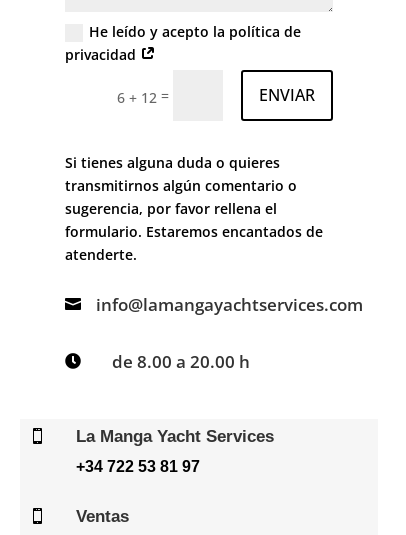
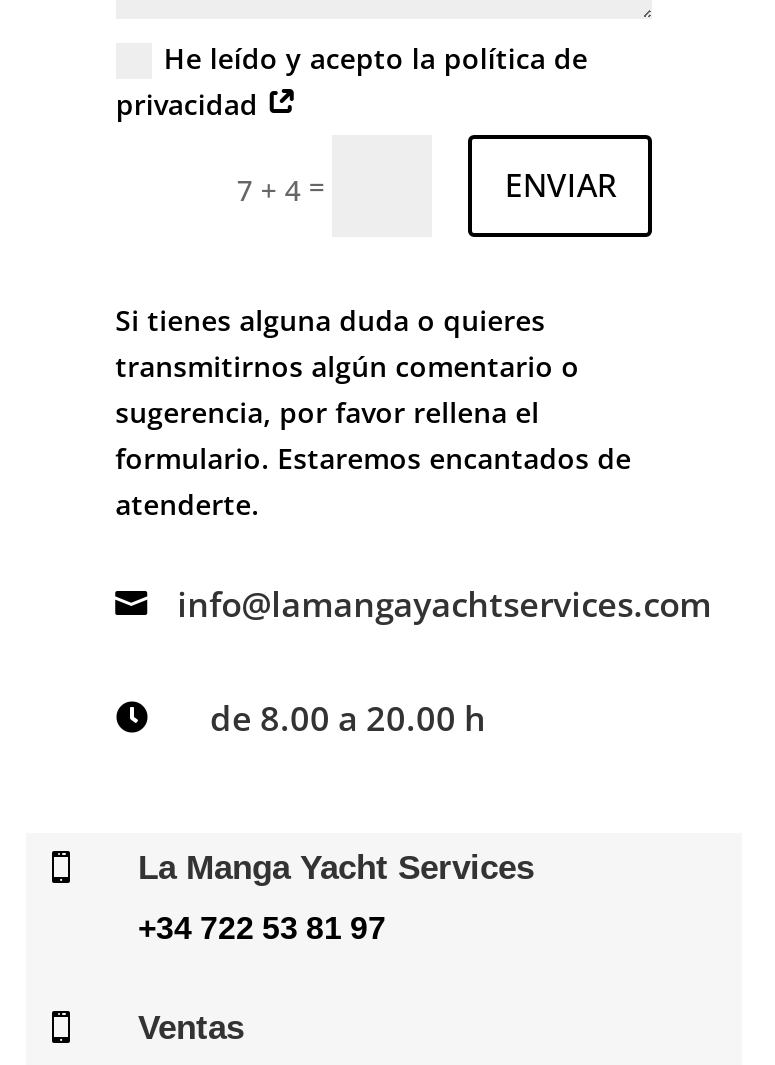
- 6 + 12 =
+ 7 + 4 =
